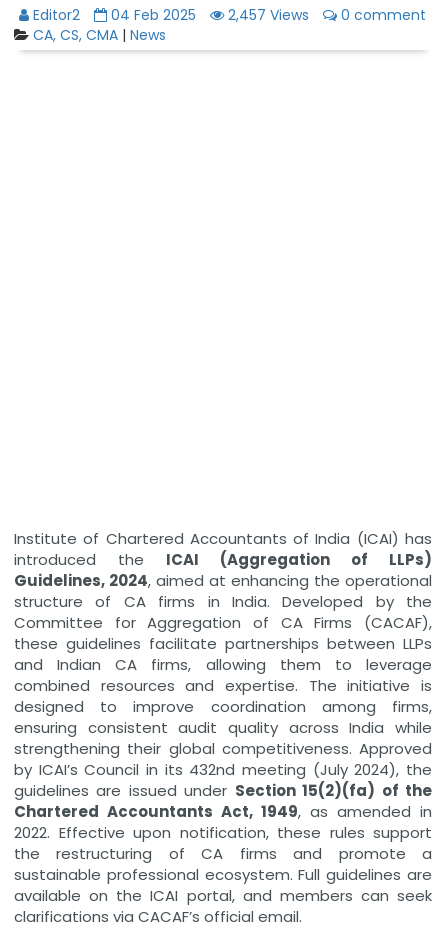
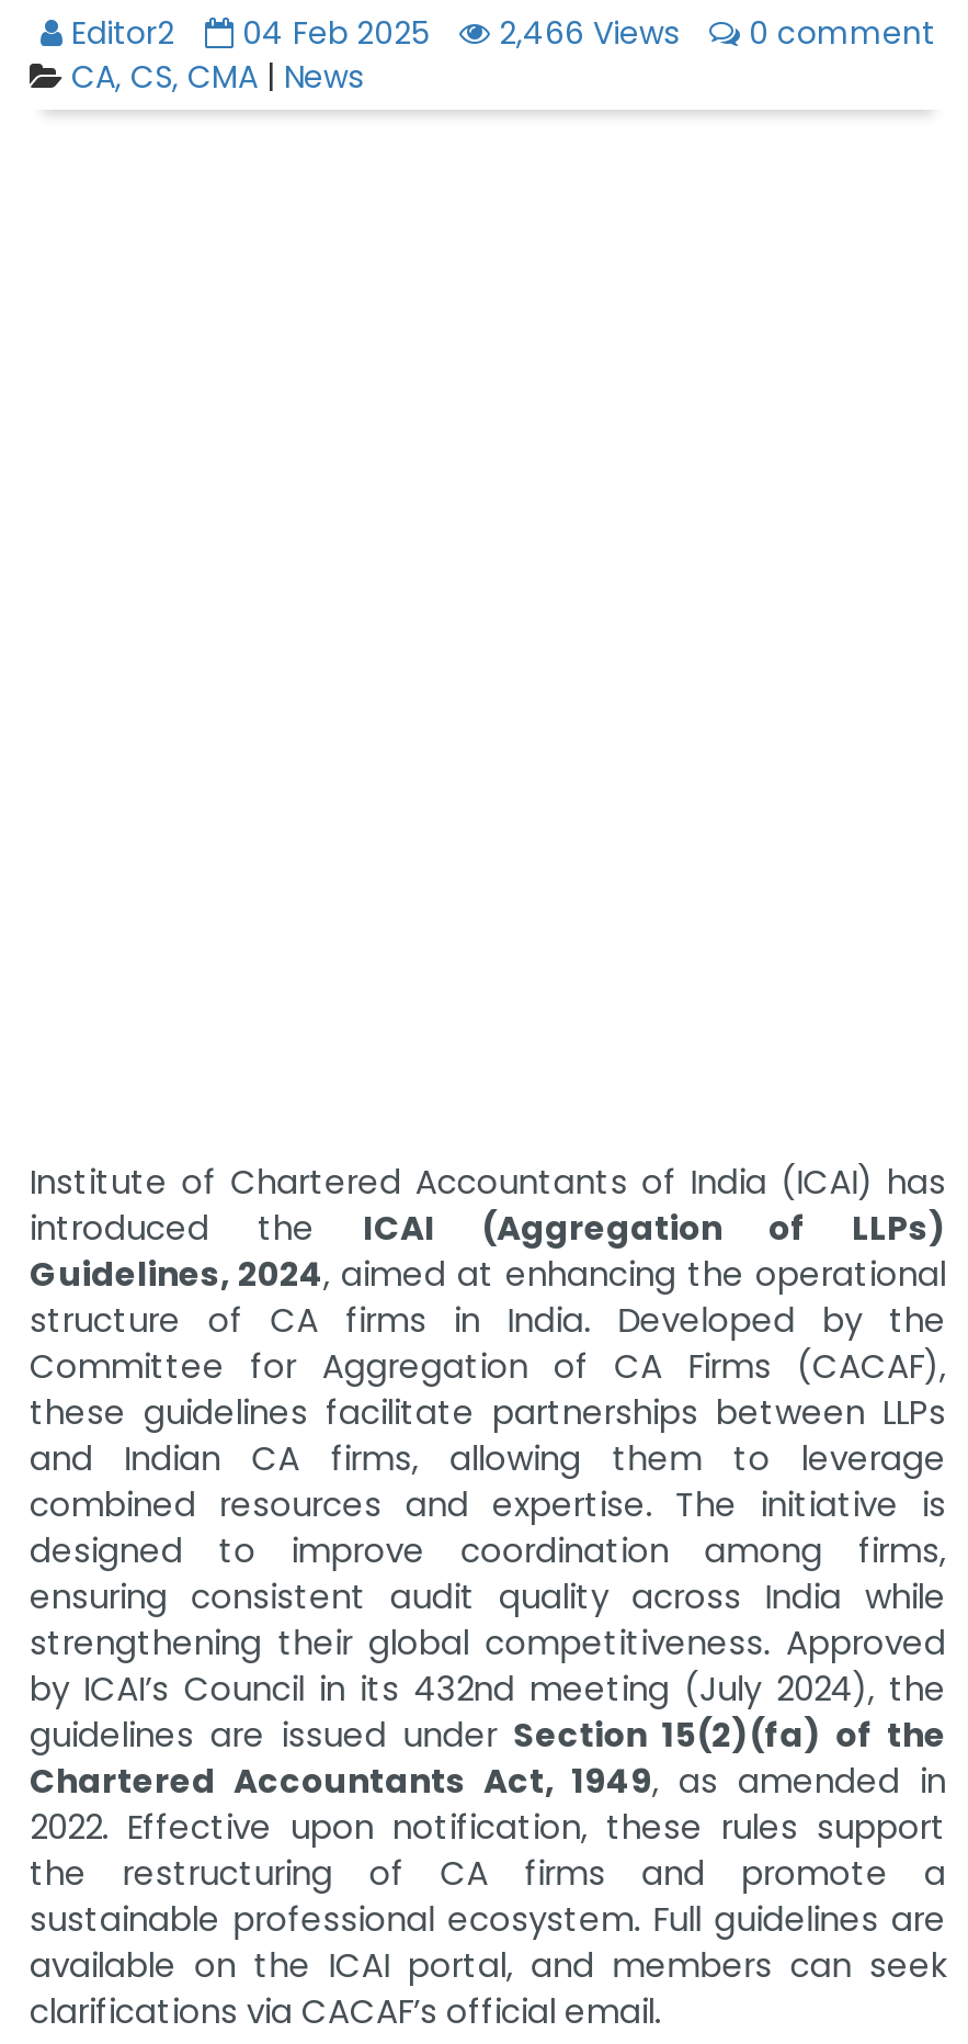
- Editor2 04 Feb 2025 2,457 Views 0 comment
+ Editor2 04 Feb 2025 2,466 Views 0 comment
